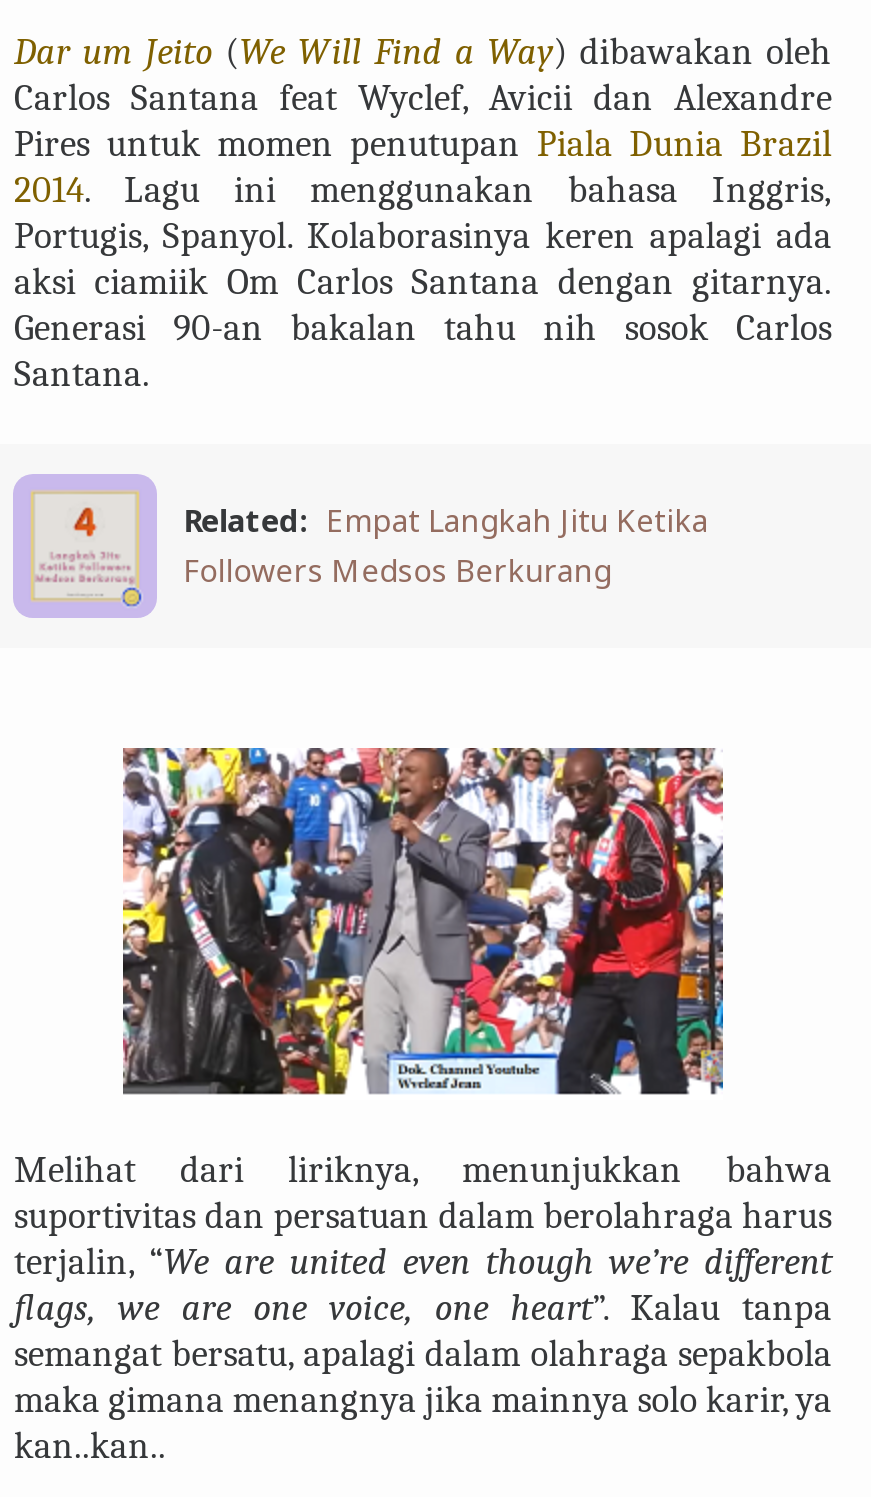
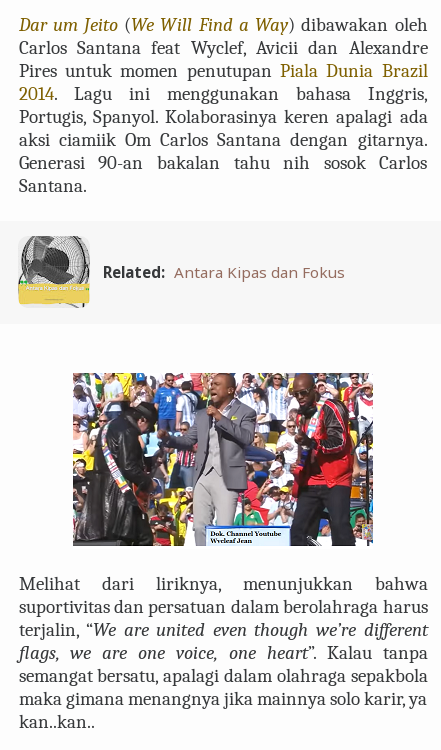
- [image]
- Related: Empat Langkah Jitu Ketika
- Followers Medsos Berkurang
+ [image]
+ Related: Antara Kipas dan Fokus
